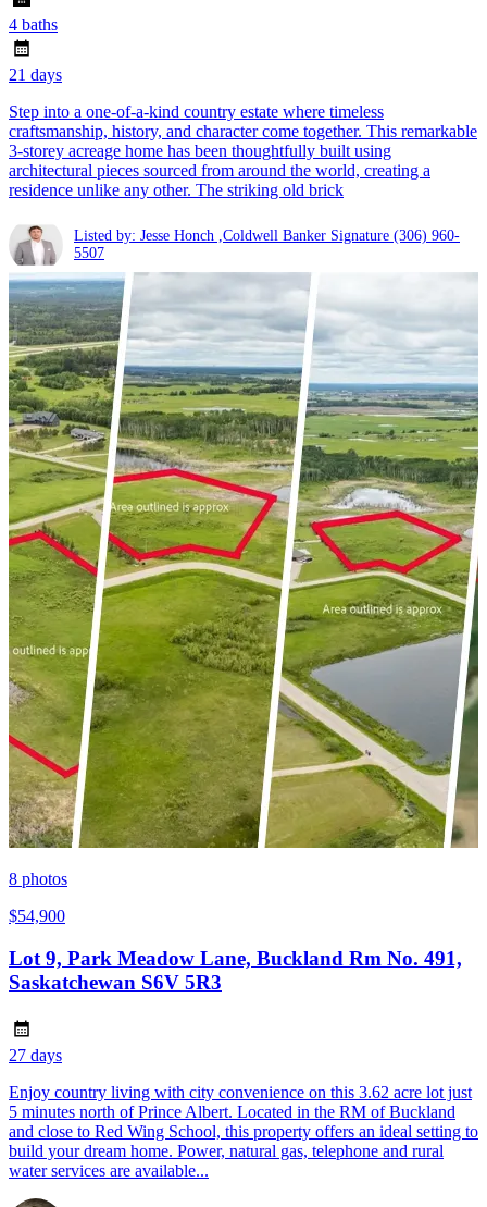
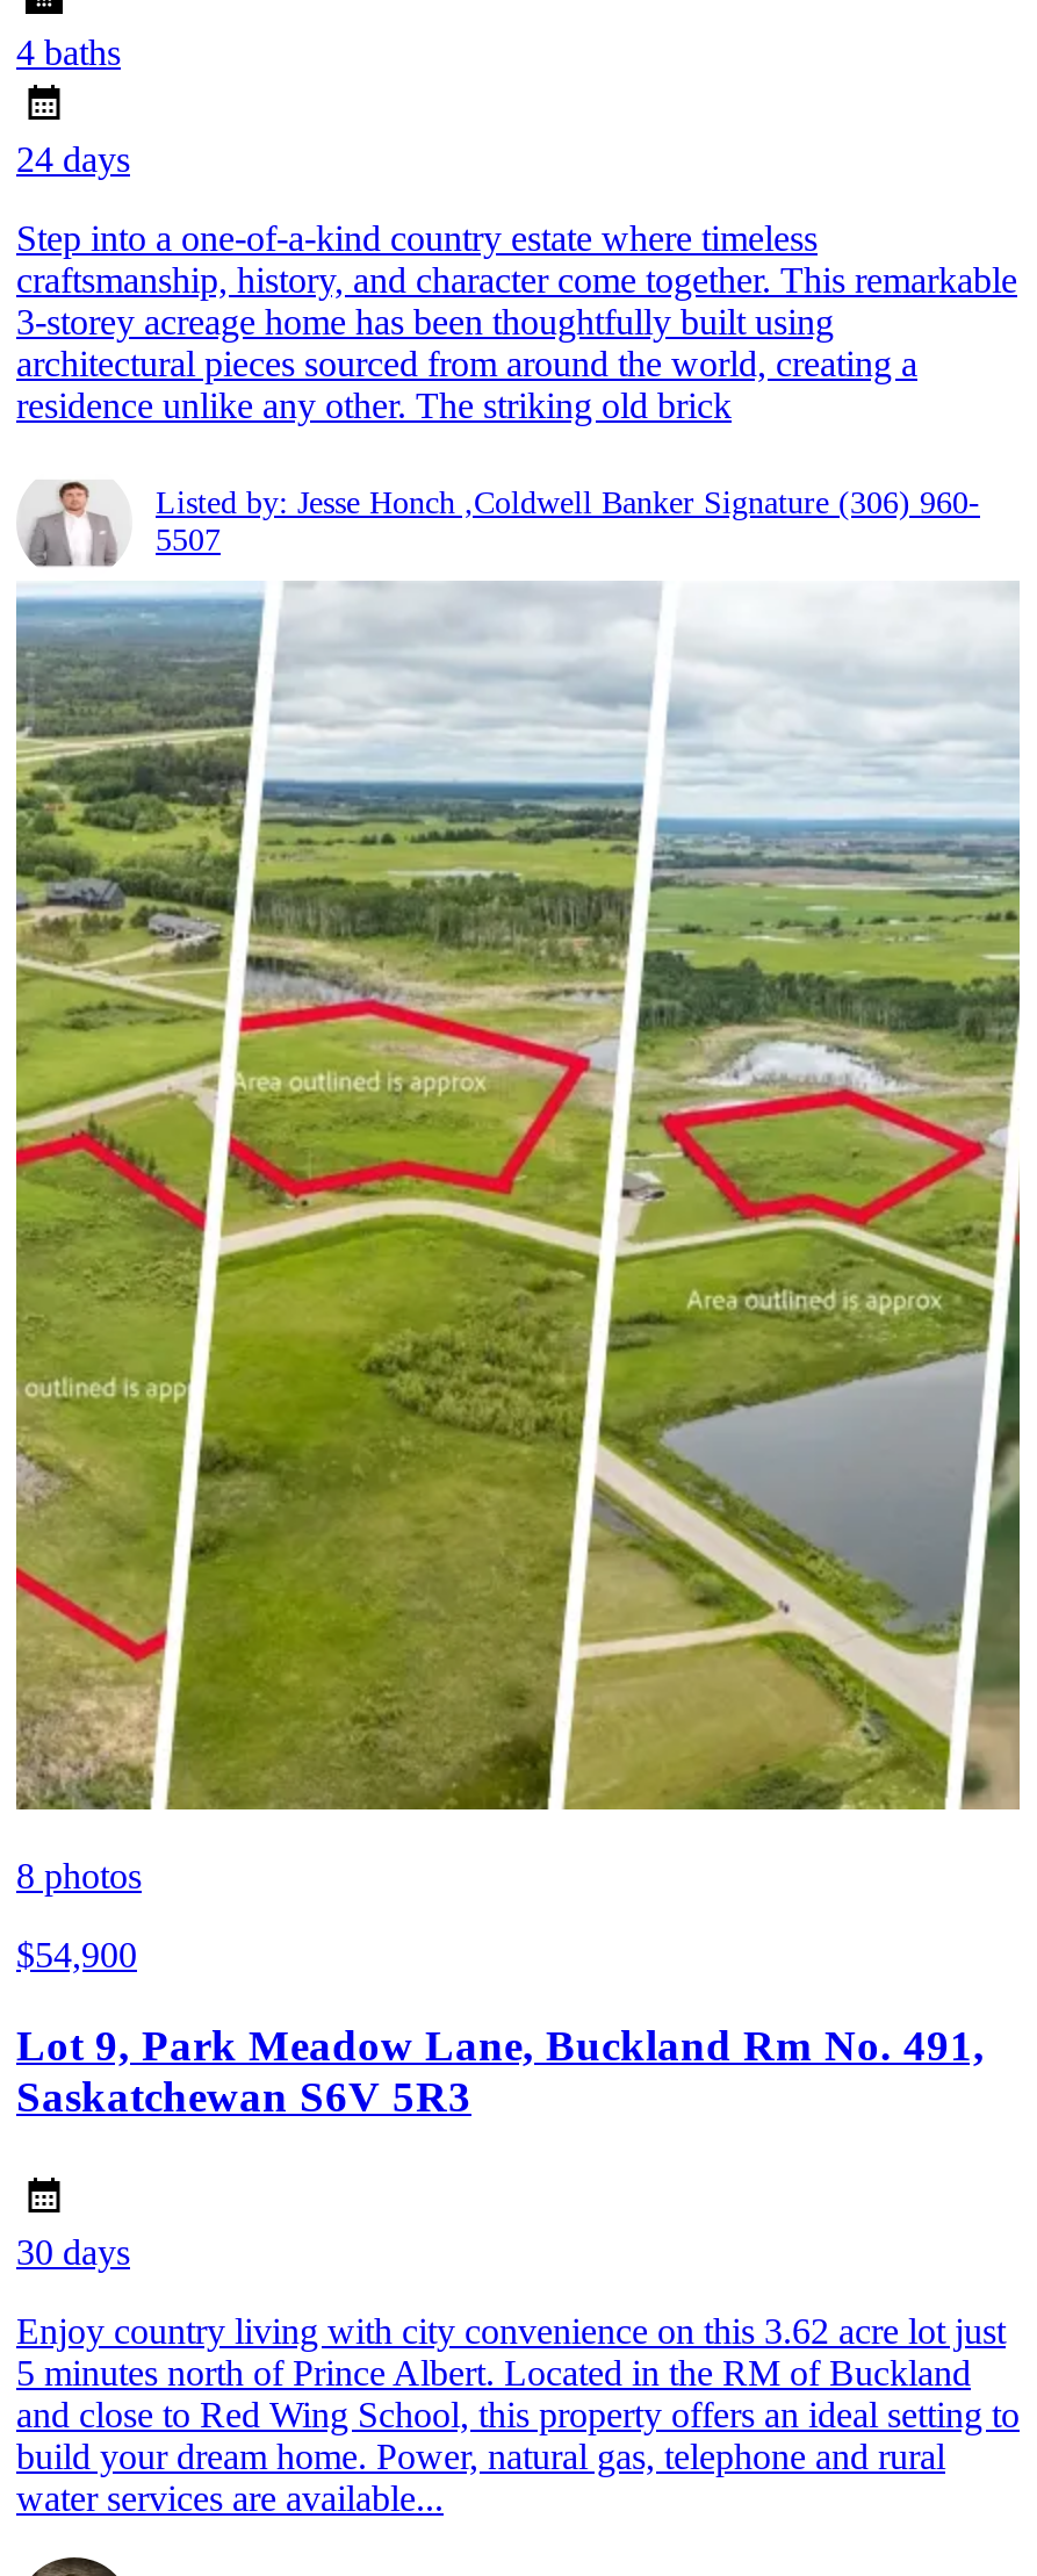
- 21 days
+ 24 days

- 27 days
+ 30 days
